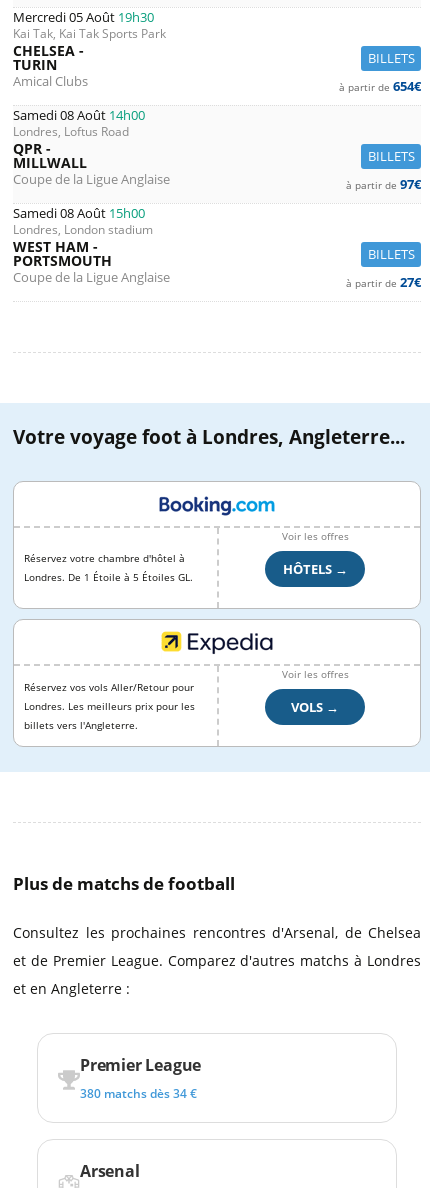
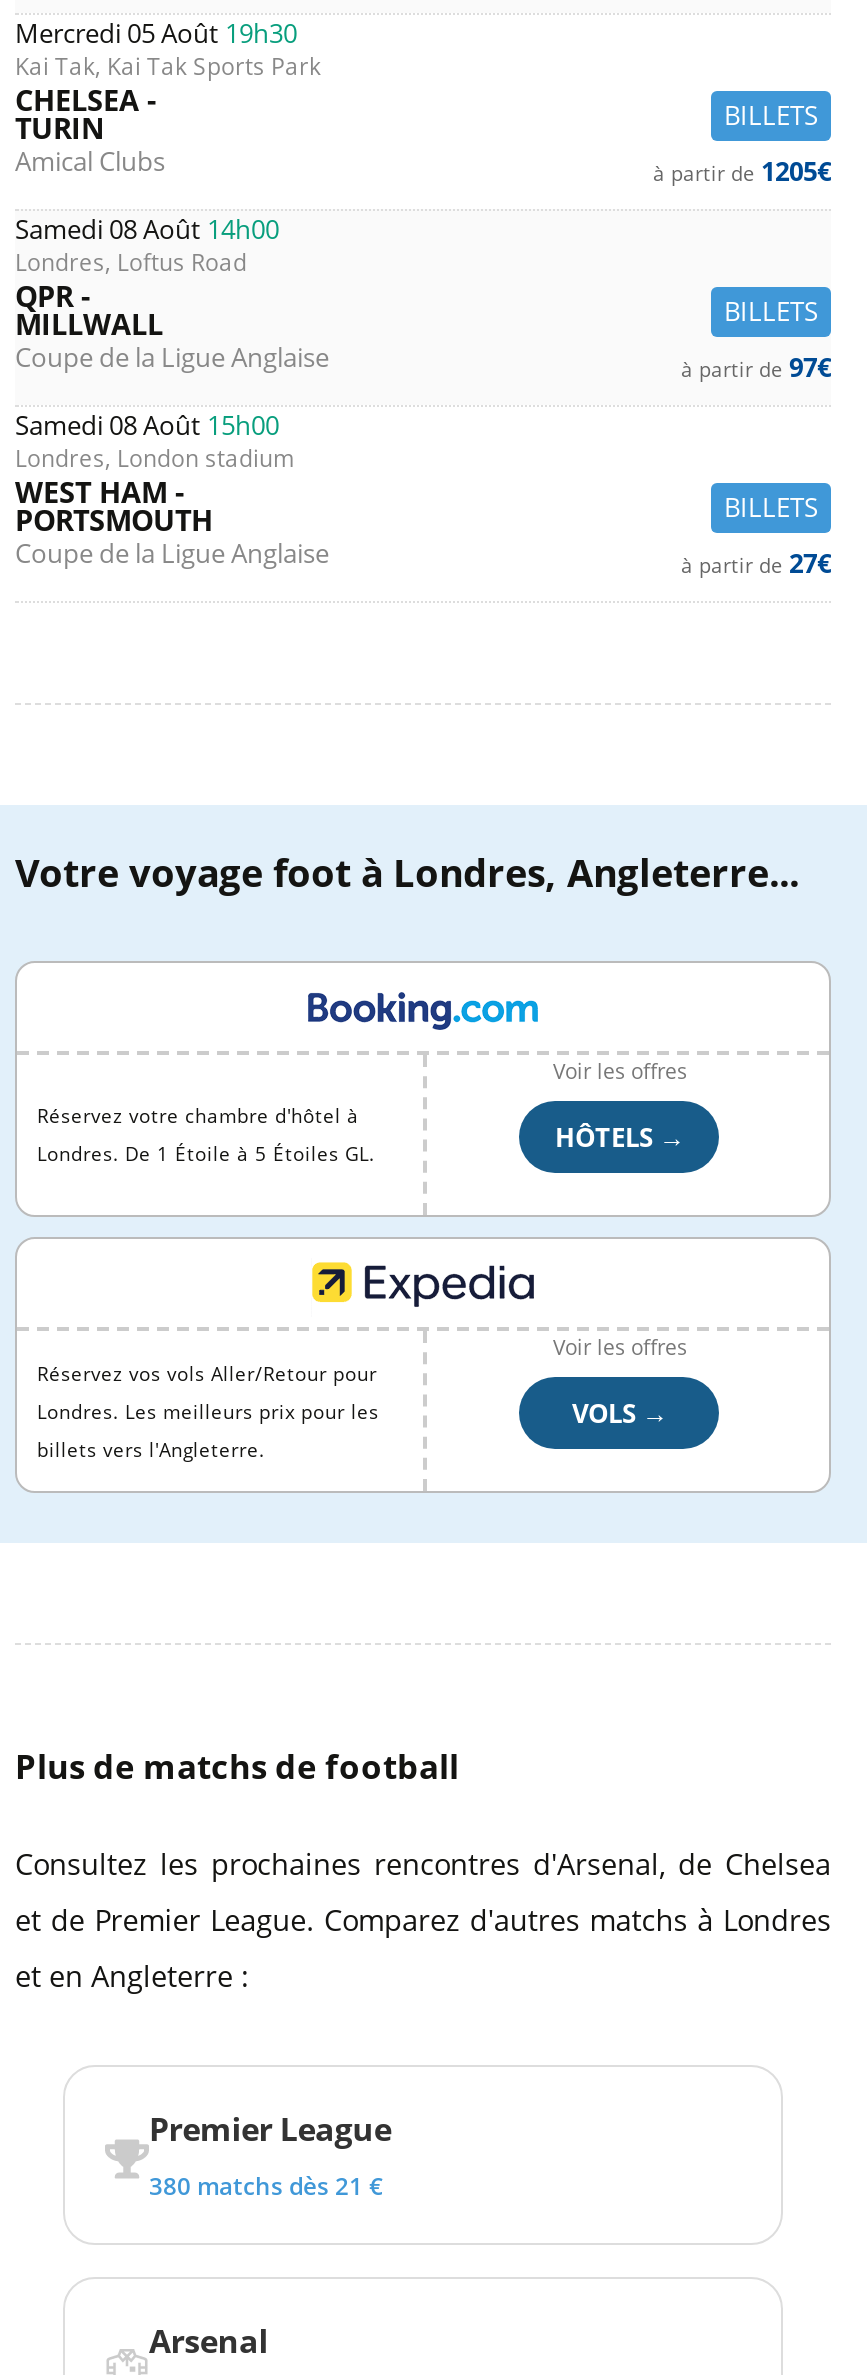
- à partir de 654€
+ à partir de 1205€

- 380 matchs dès 34 €
+ 380 matchs dès 21 €
